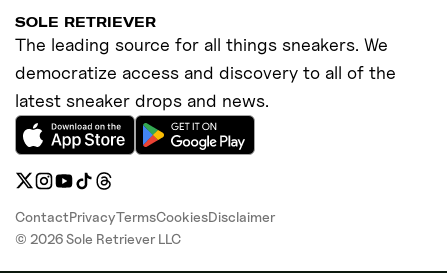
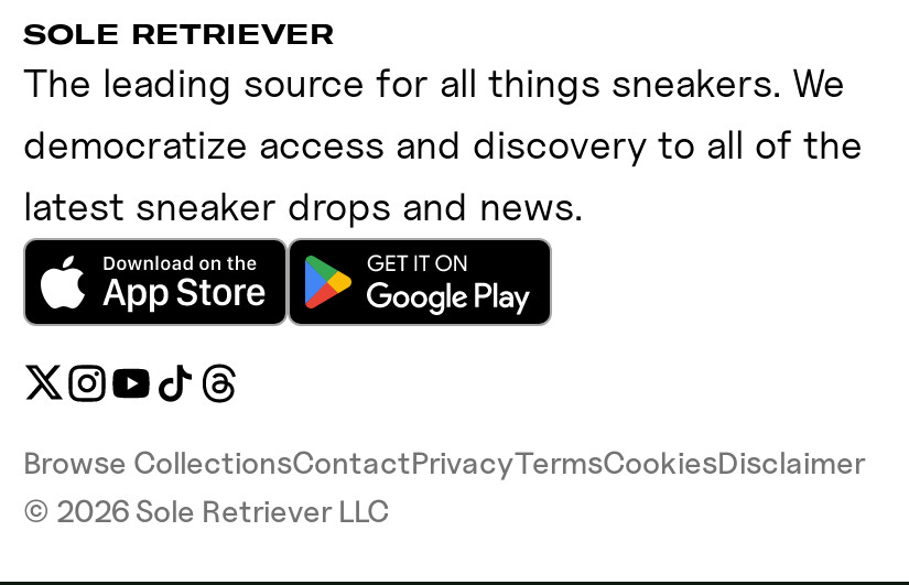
- ContactPrivacyTermsCookiesDisclaimer
+ Browse CollectionsContactPrivacyTermsCookiesDisclaimer
